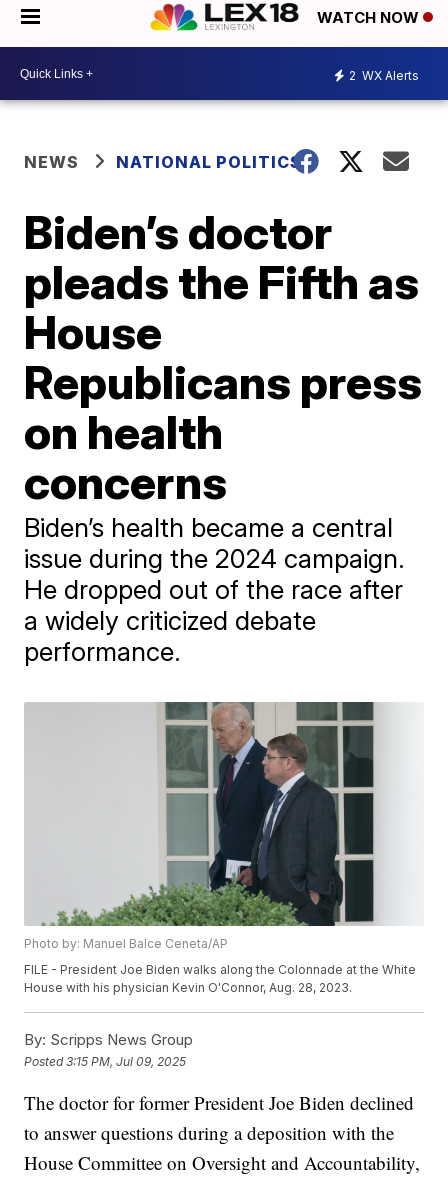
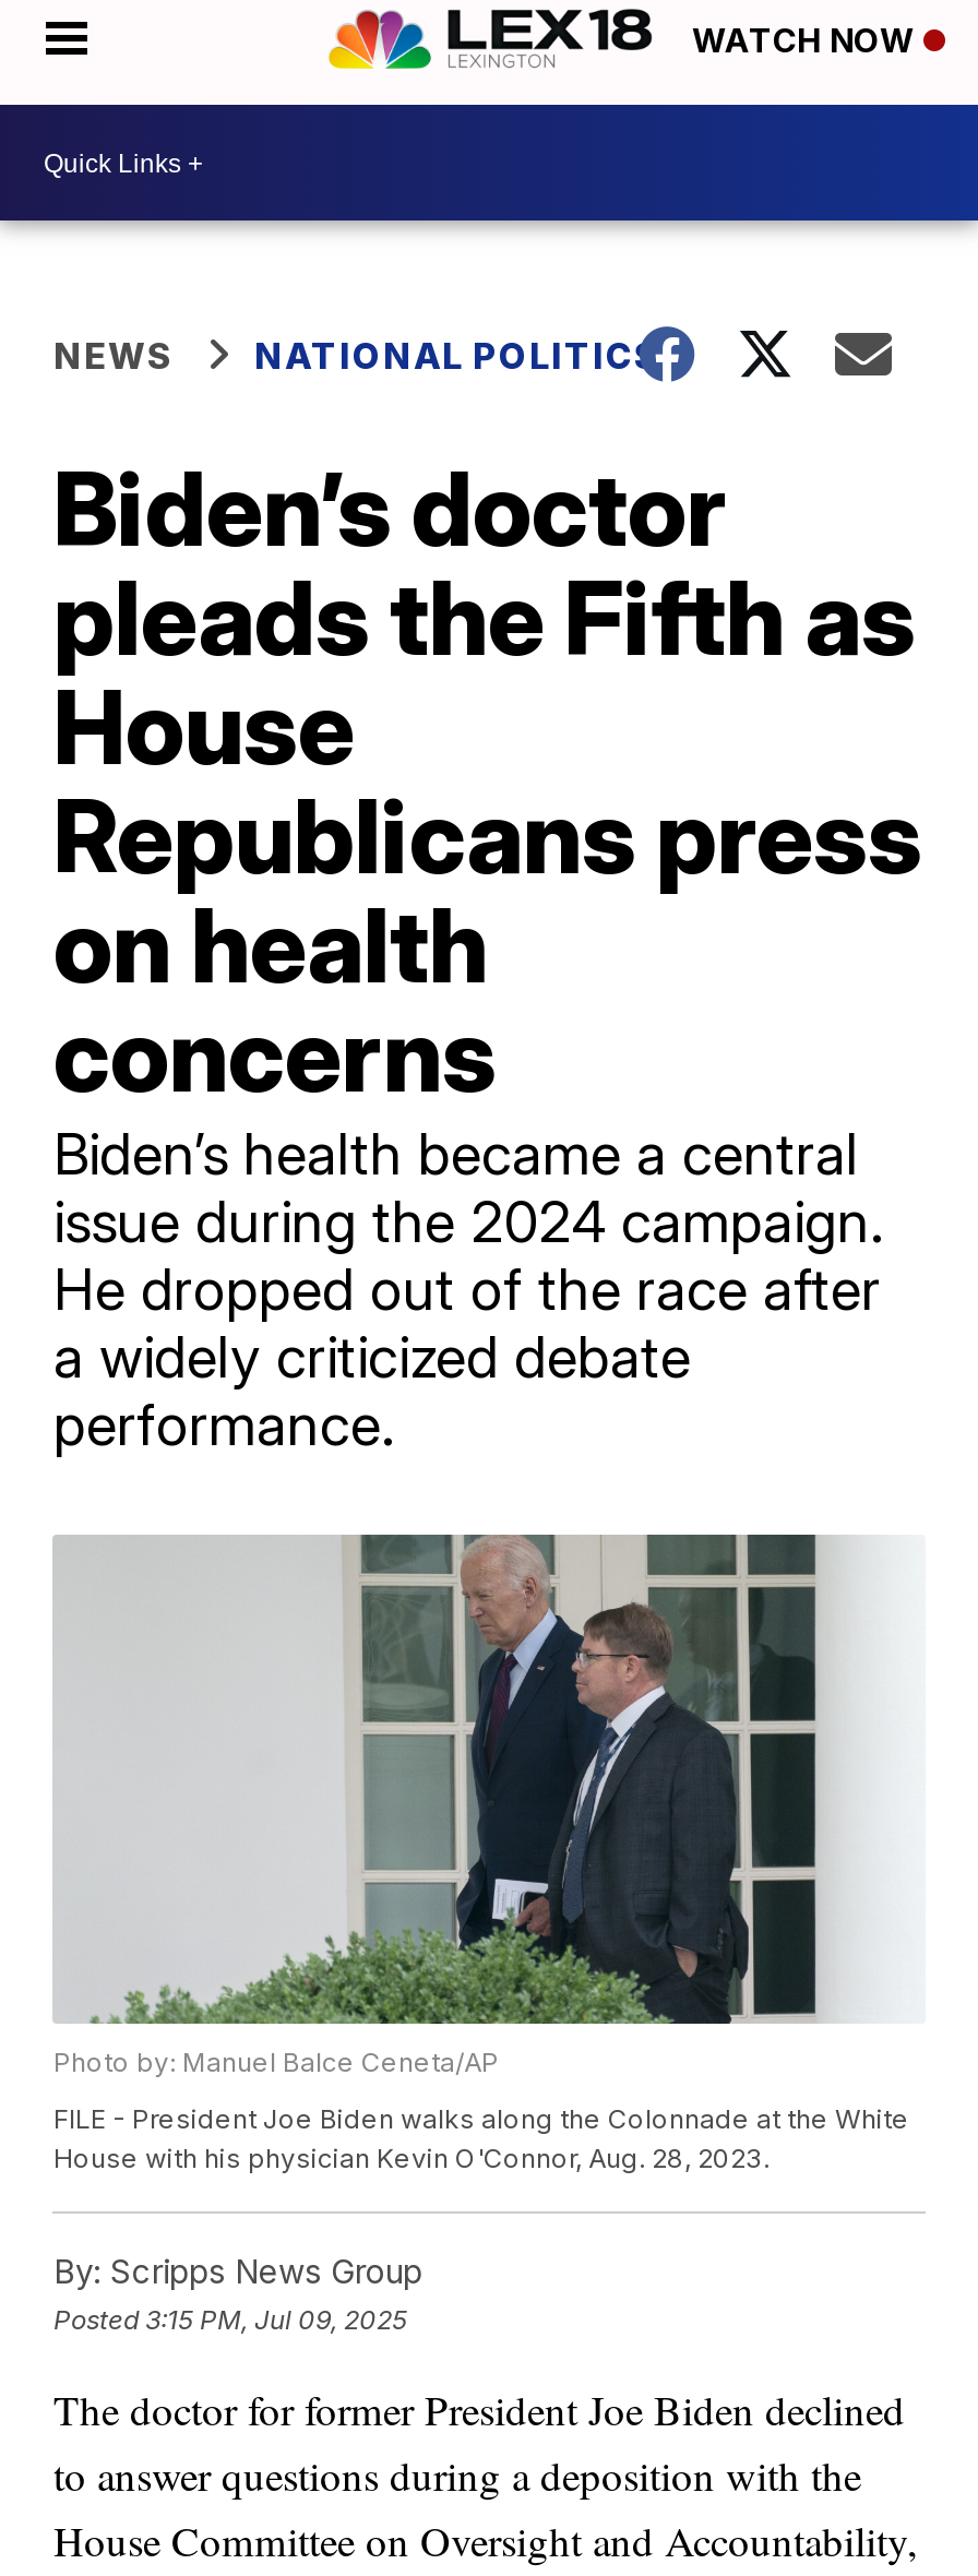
- 2 WX Alerts
